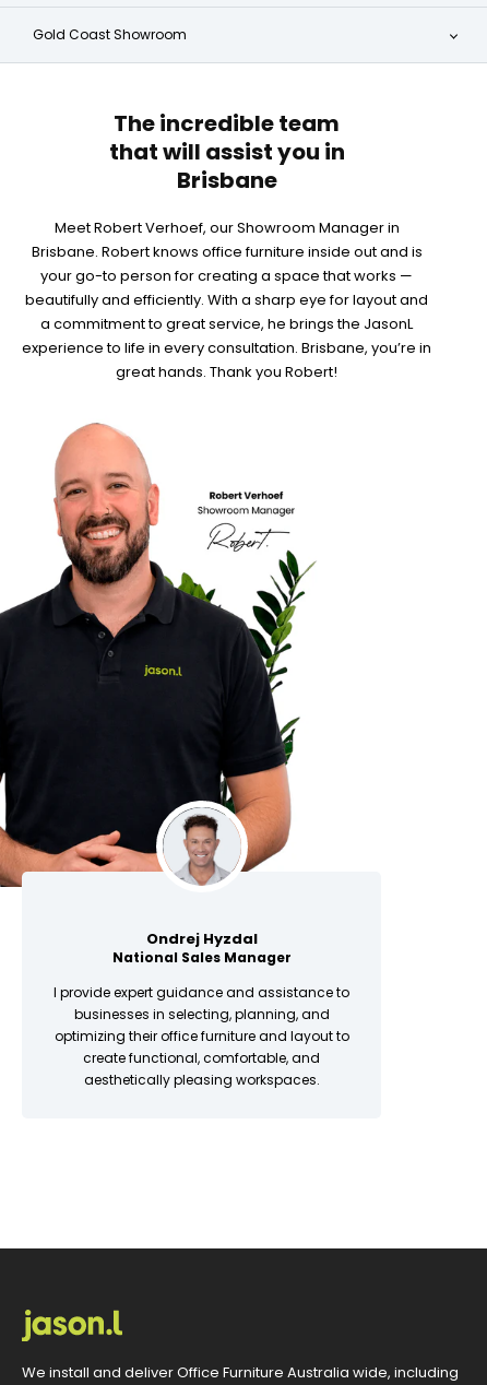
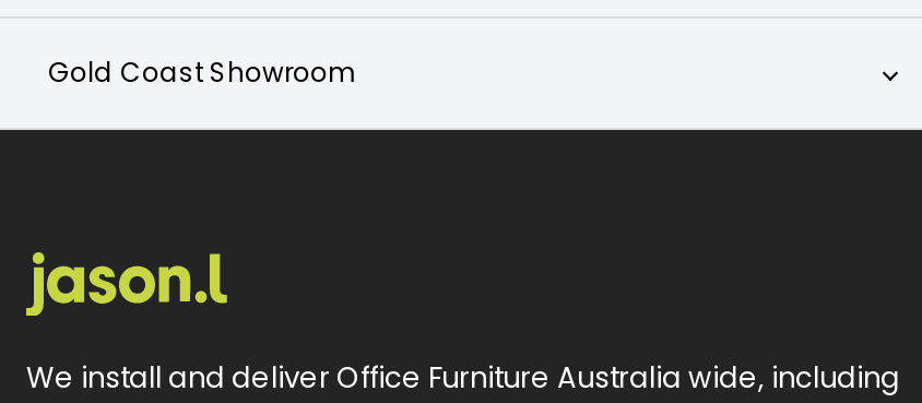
- The incredible team
- that will assist you in
- Brisbane
- Meet Robert Verhoef, our Showroom Manager in
- Brisbane. Robert knows office furniture inside out and is
- your go-to person for creating a space that works —
- beautifully and efficiently. With a sharp eye for layout and
- a commitment to great service, he brings the JasonL
- experience to life in every consultation. Brisbane, you’re in
- great hands. Thank you Robert!

- [image]
- Ondrej Hyzdal
- National Sales Manager
- I provide expert guidance and assistance to
- businesses in selecting, planning, and
- optimizing their office furniture and layout to
- create functional, comfortable, and
- aesthetically pleasing workspaces.
